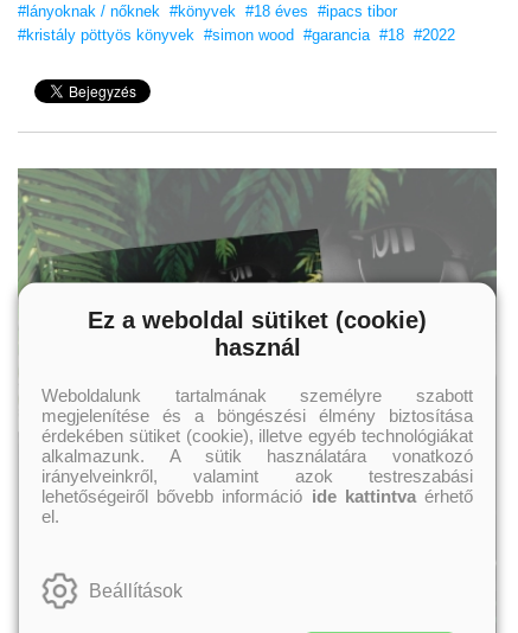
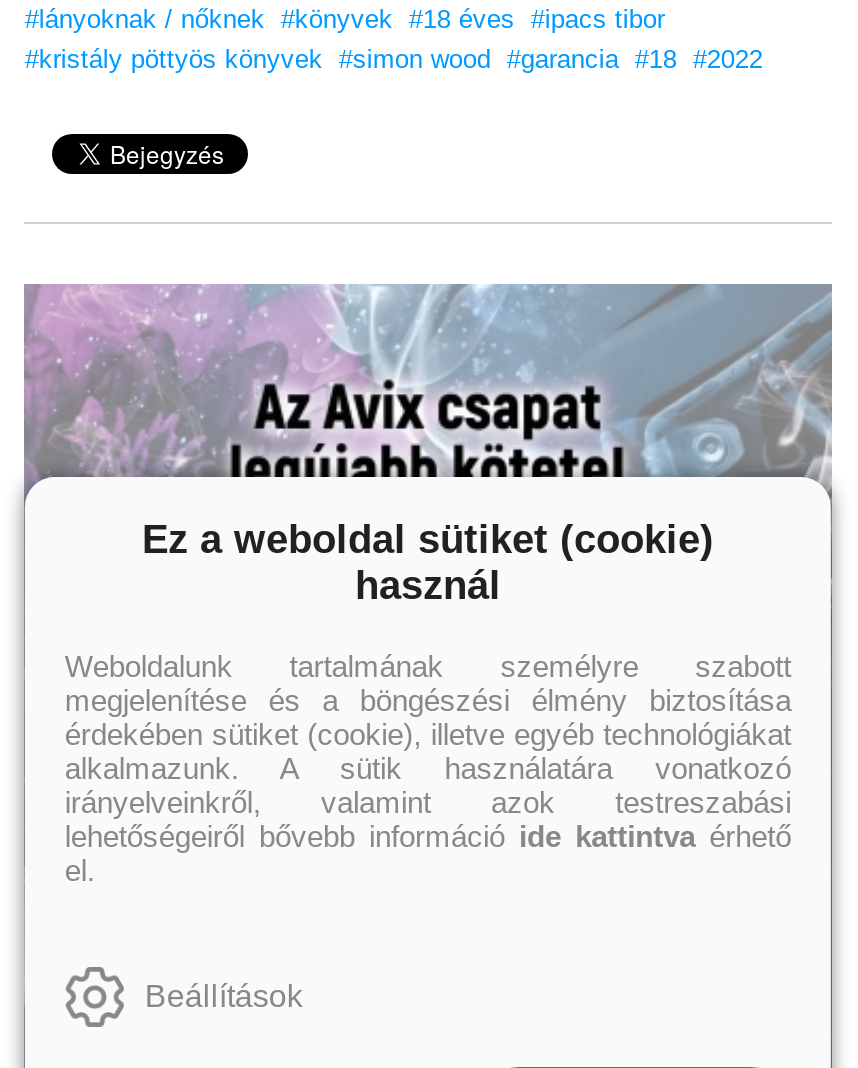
- [image]
+ [image]
